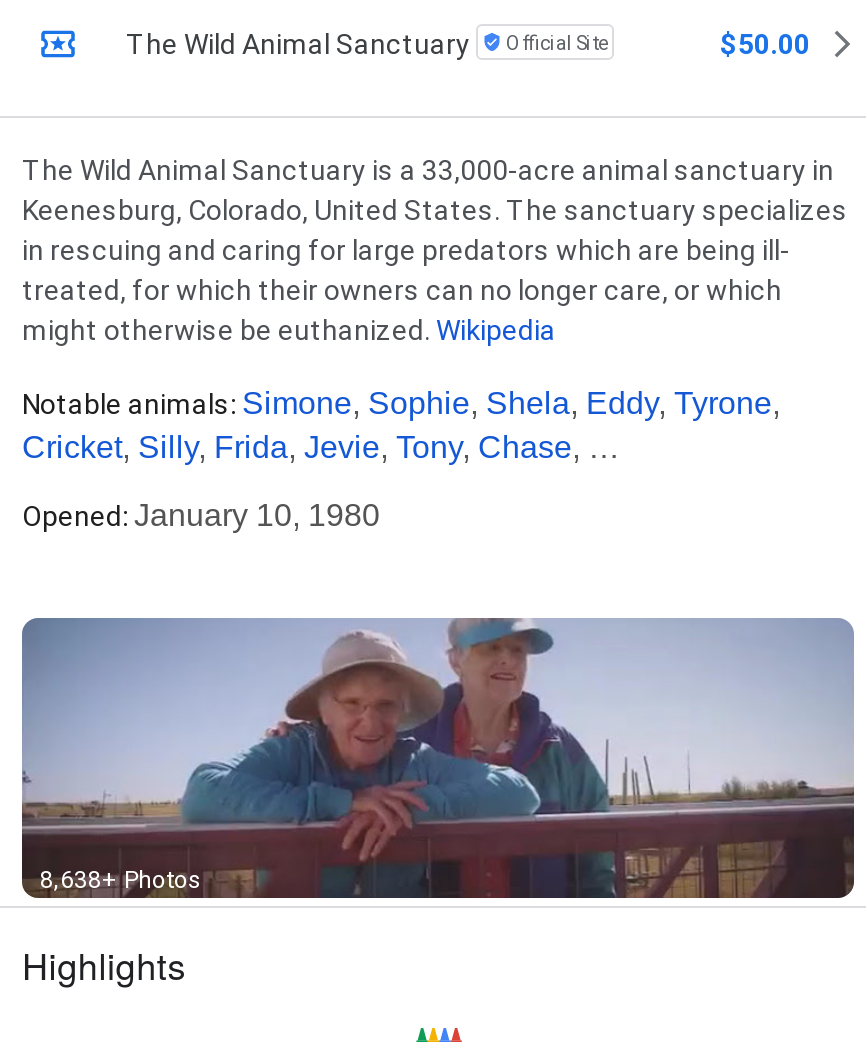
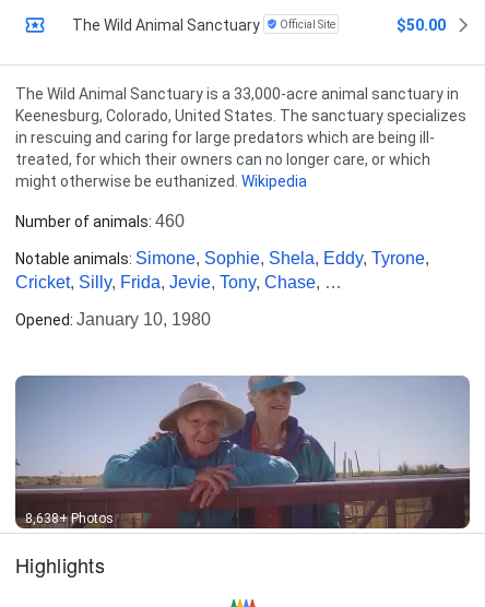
+ Number of animals: 460
